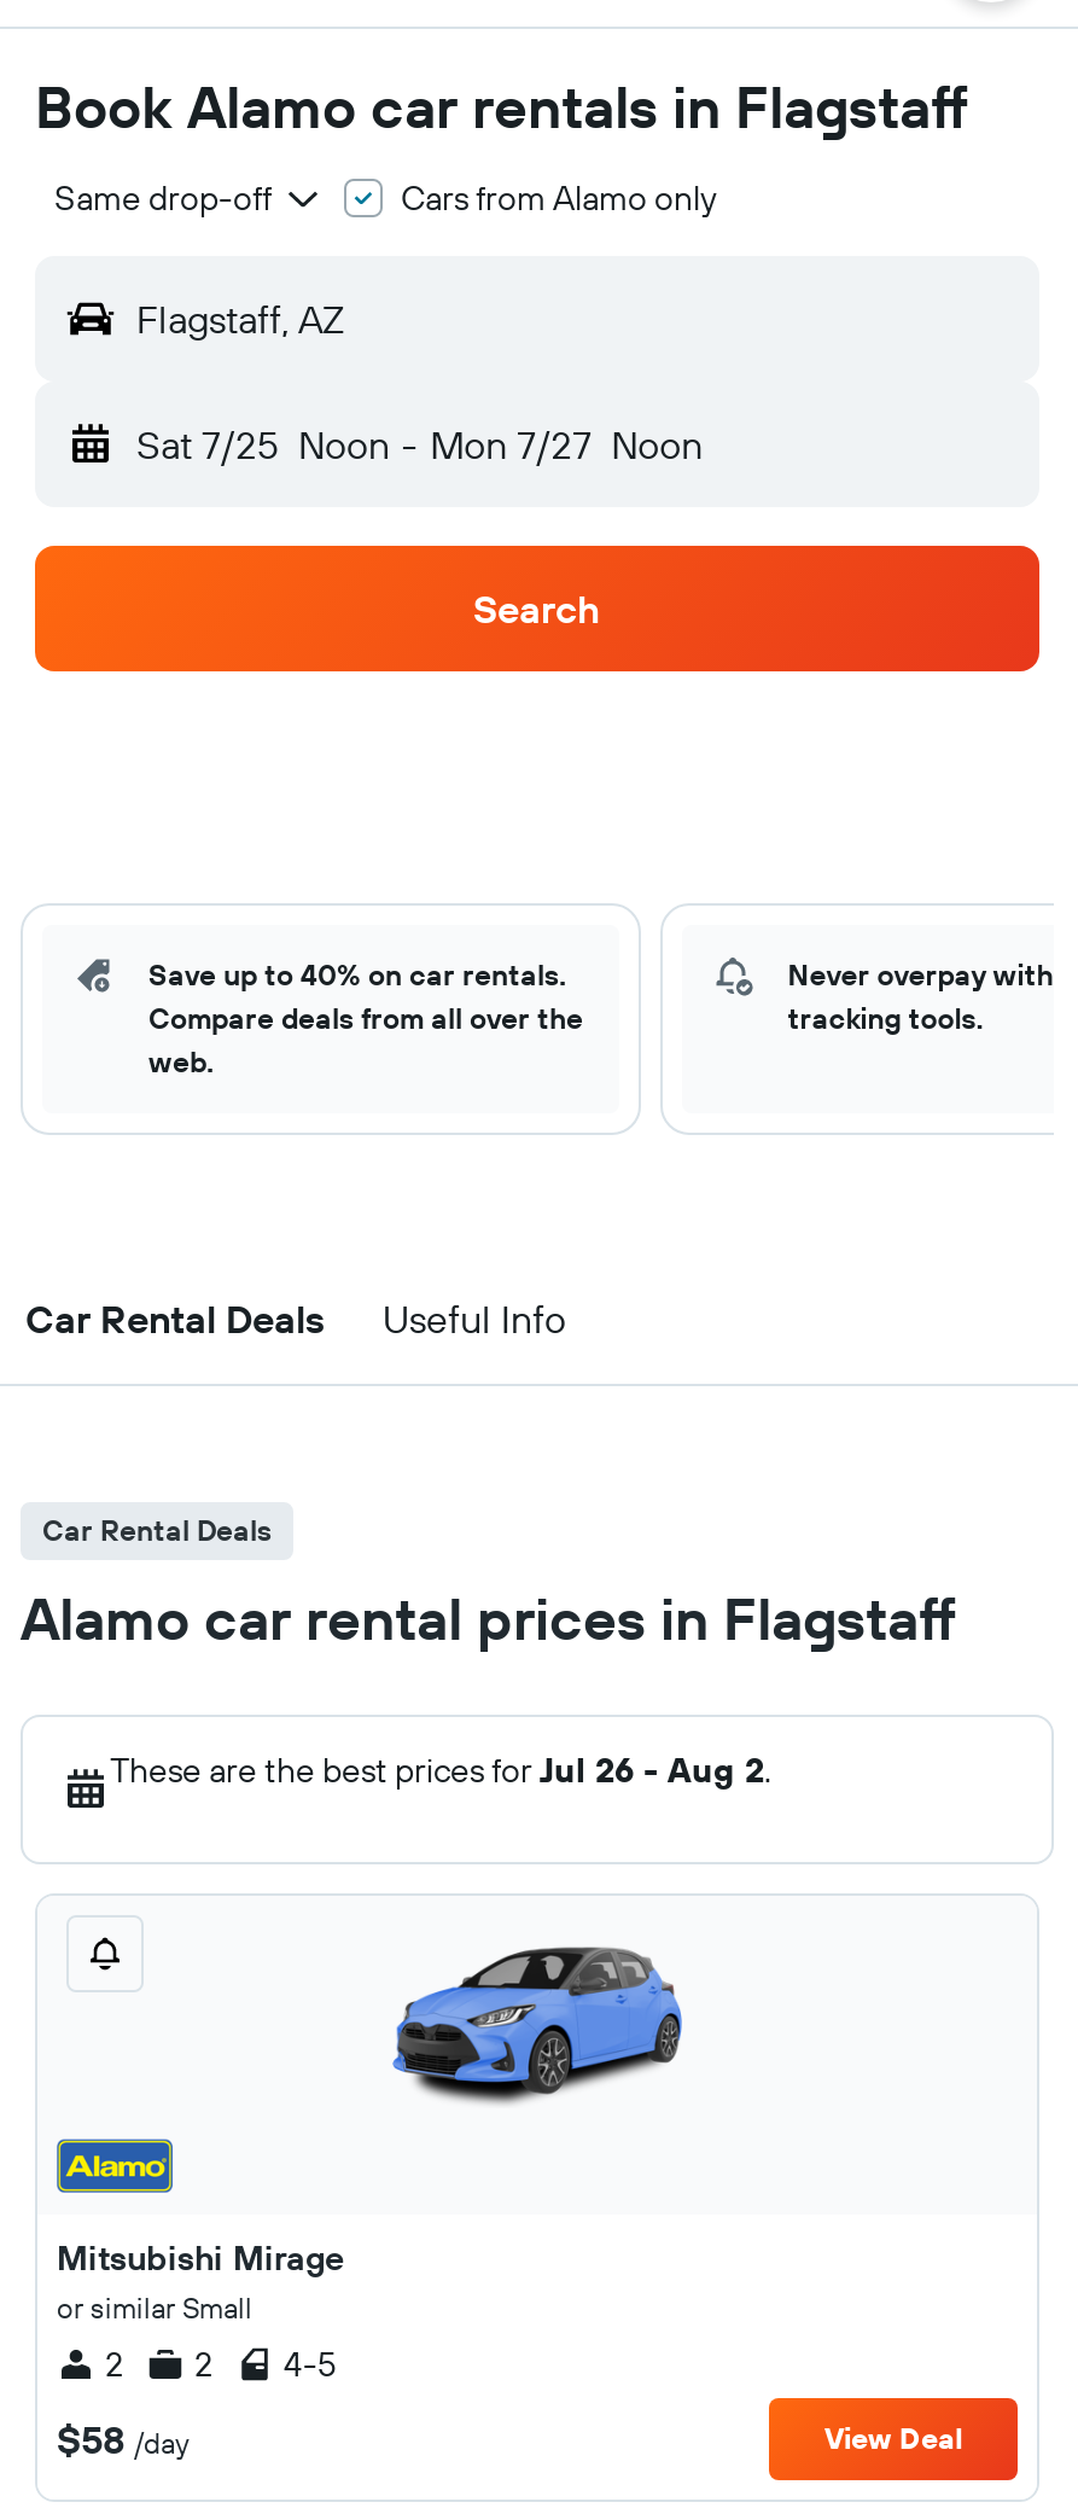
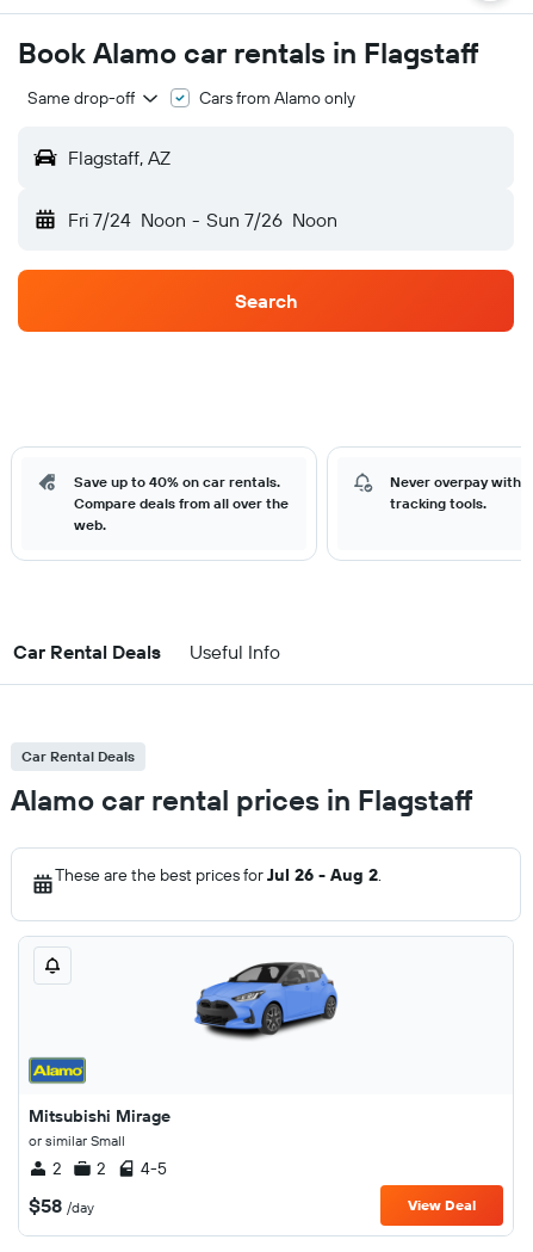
- Sat 7/25 Noon - Mon 7/27 Noon
+ Fri 7/24 Noon - Sun 7/26 Noon
